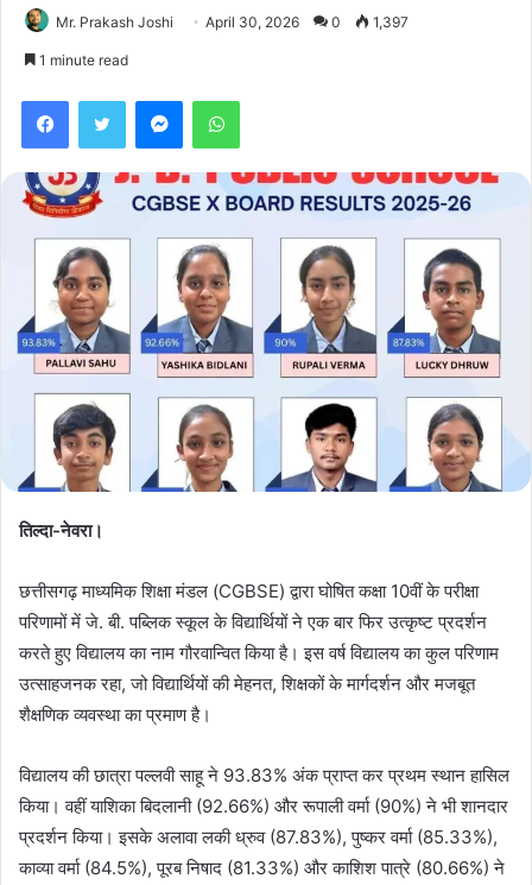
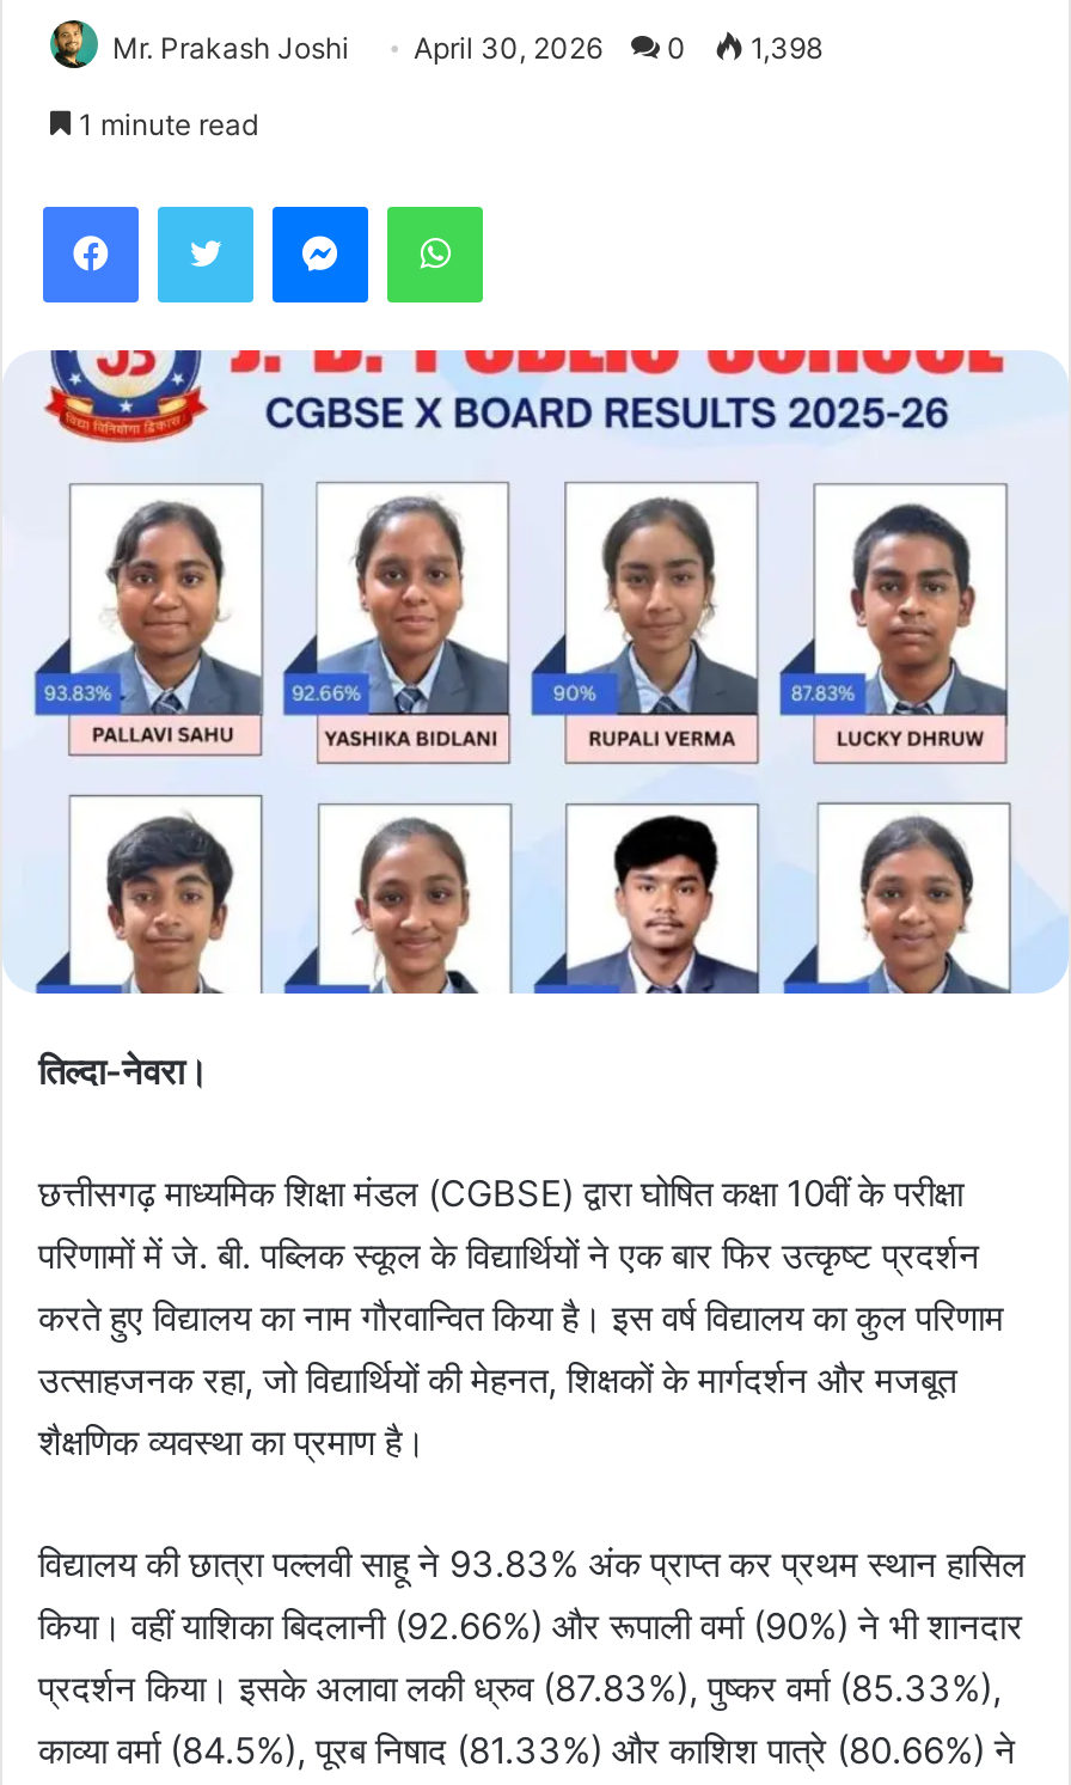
- Mr. Prakash Joshi April 30, 2026 0 1,397
+ Mr. Prakash Joshi April 30, 2026 0 1,398
